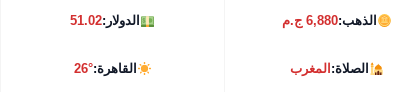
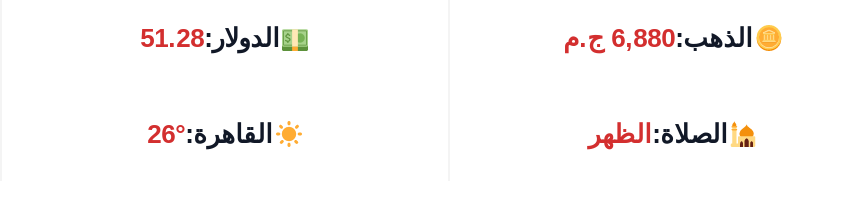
- الدولار:51.02
+ الدولار:51.28

- الصلاة:المغرب
+ الصلاة:الظهر
